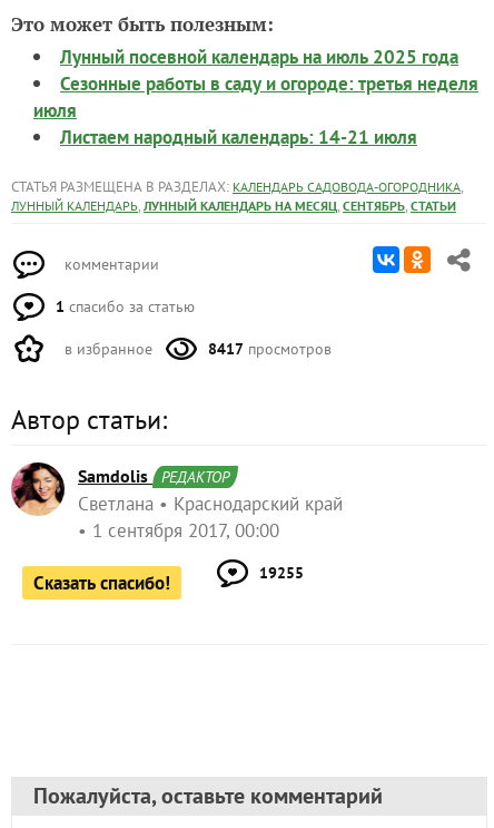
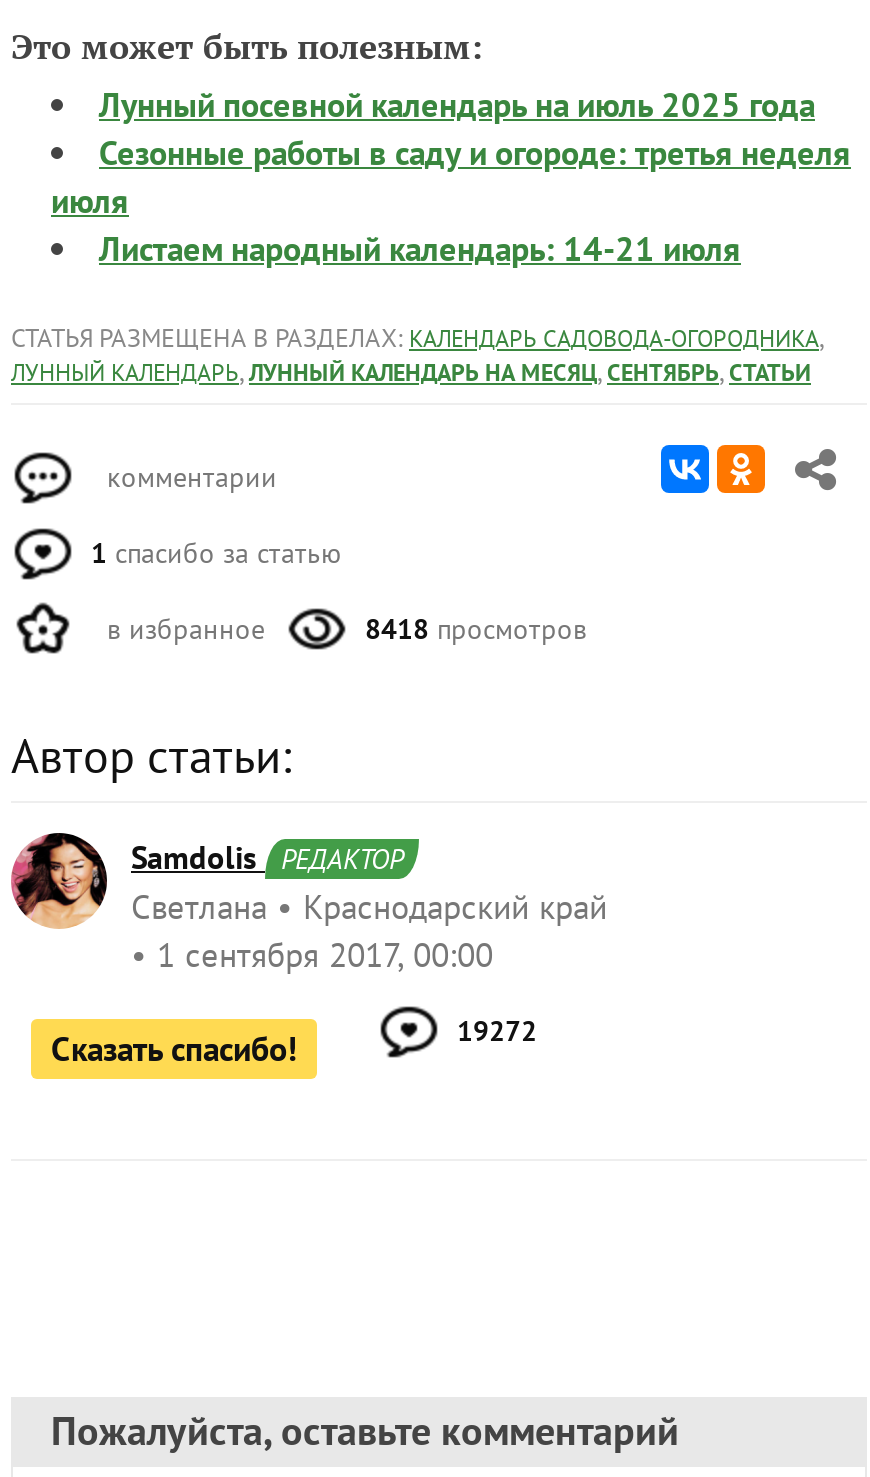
- 8417 просмотров
+ 8418 просмотров

- 19255
+ 19272
